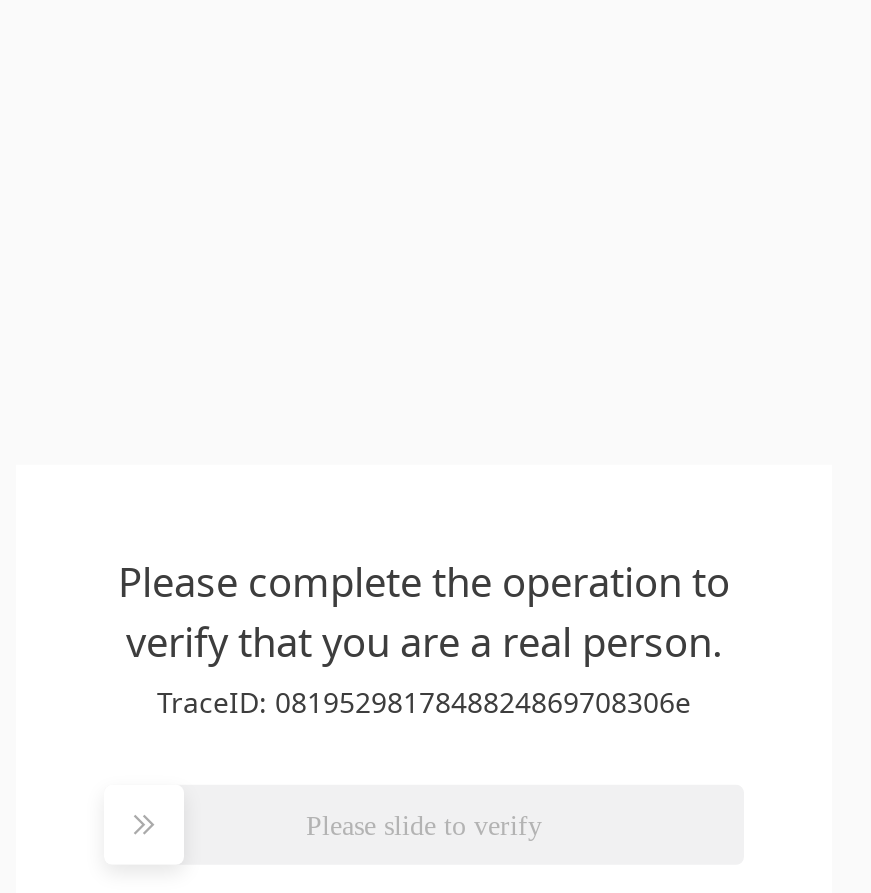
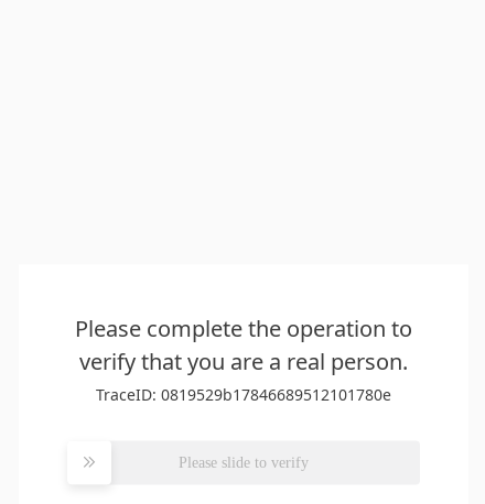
- TraceID: 0819529817848824869708306e
+ TraceID: 0819529b17846689512101780e
